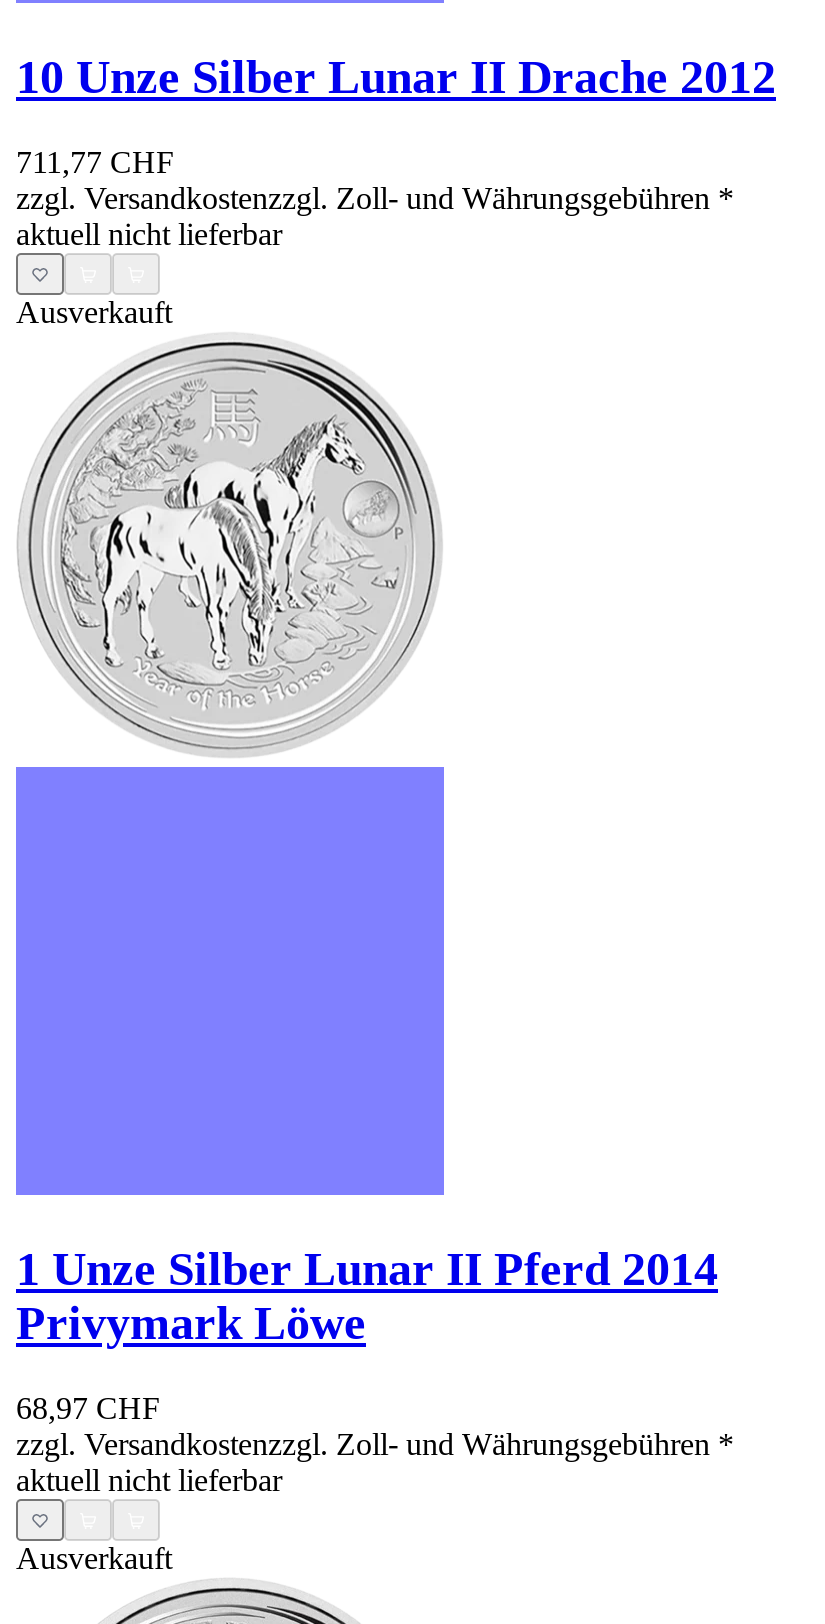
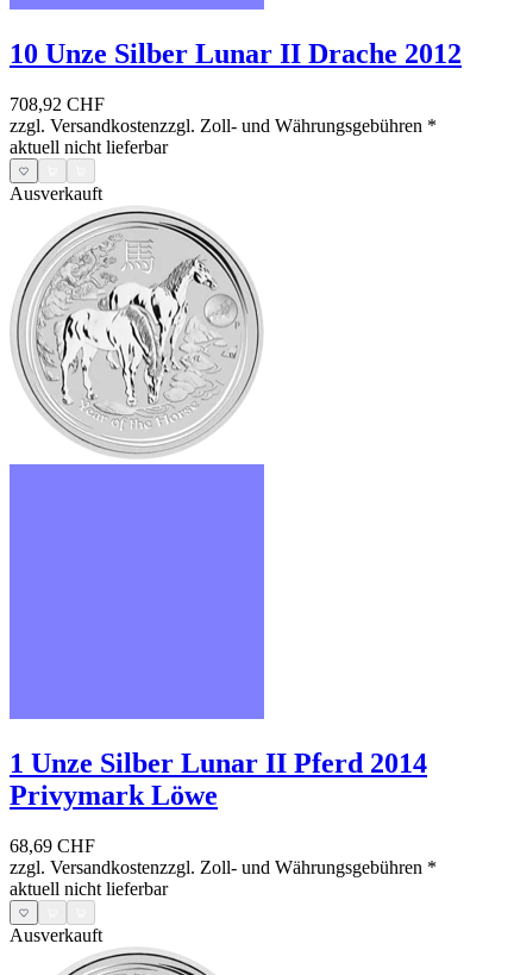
- 711,77 CHF
+ 708,92 CHF

- 68,97 CHF
+ 68,69 CHF
